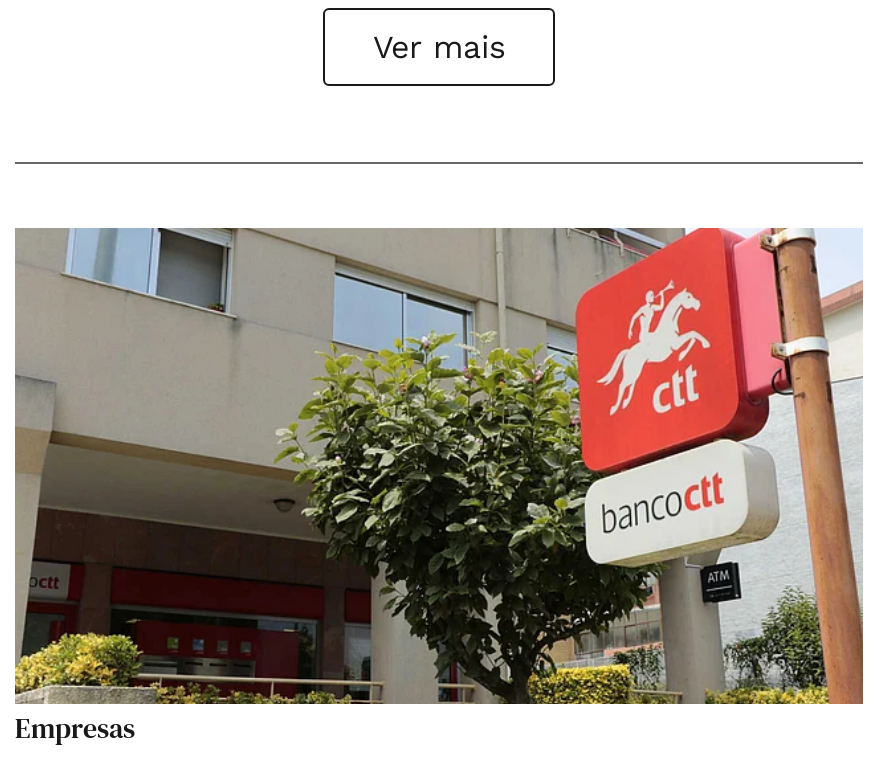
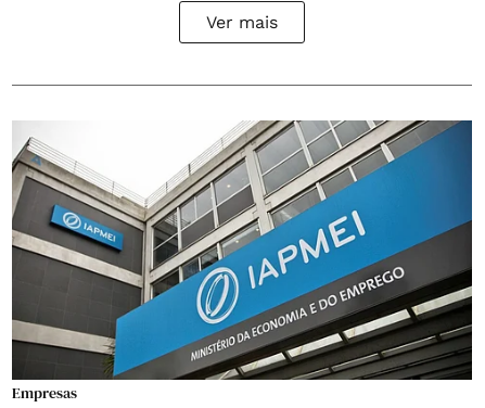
- [image]
+ [image]
